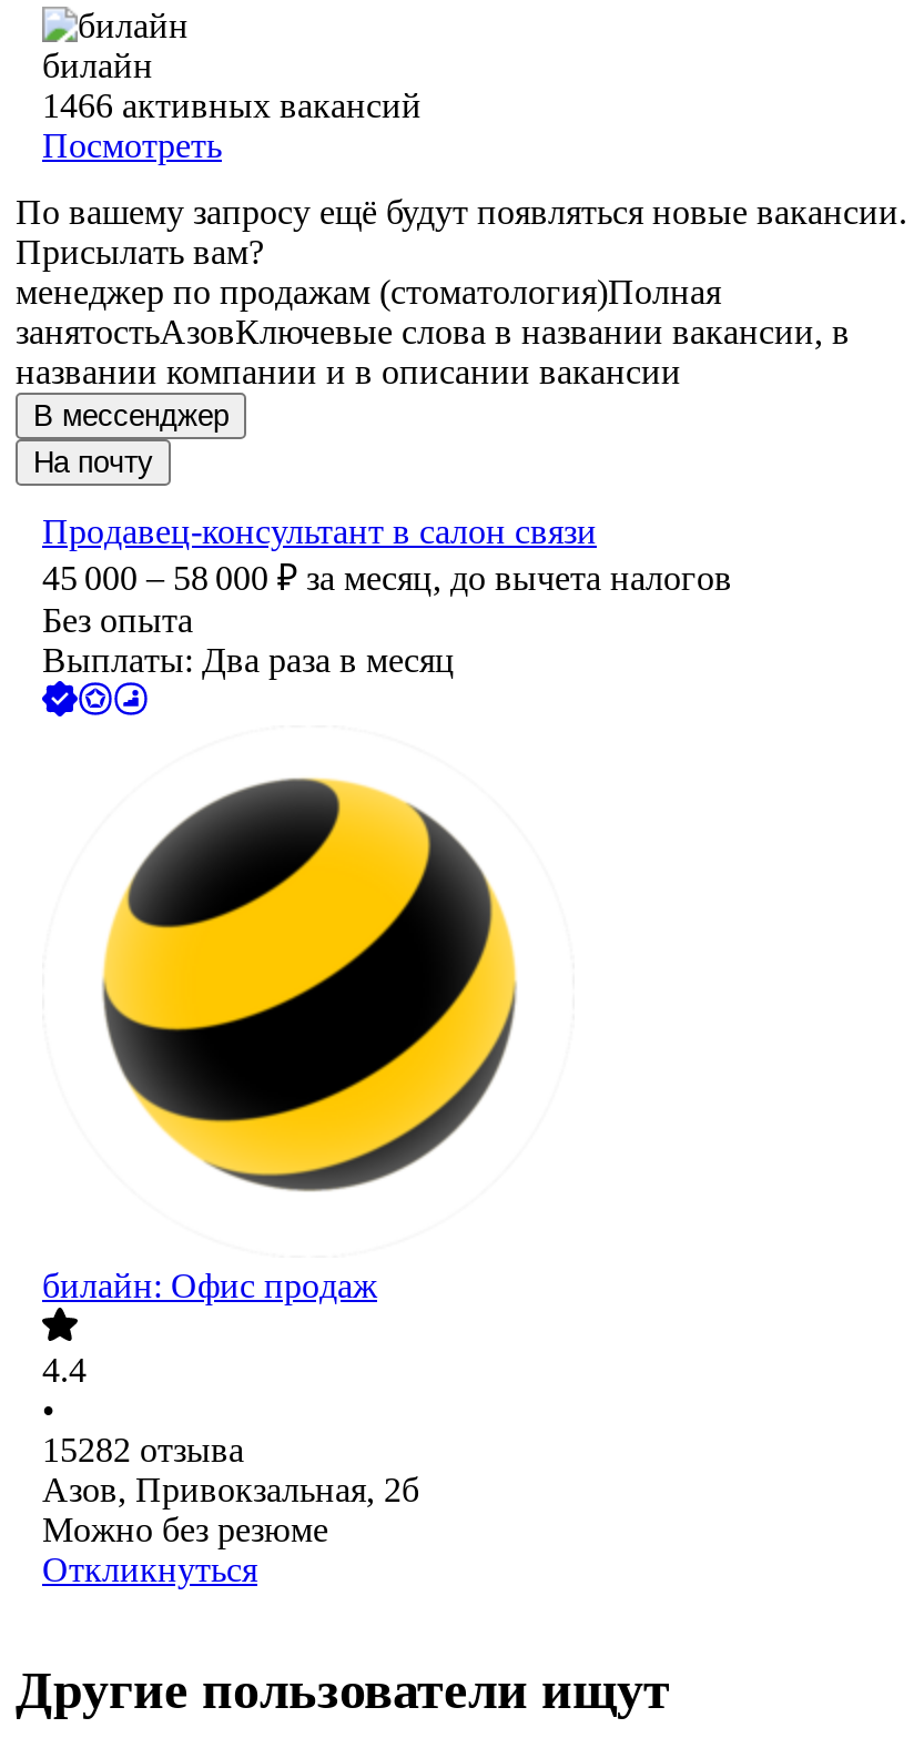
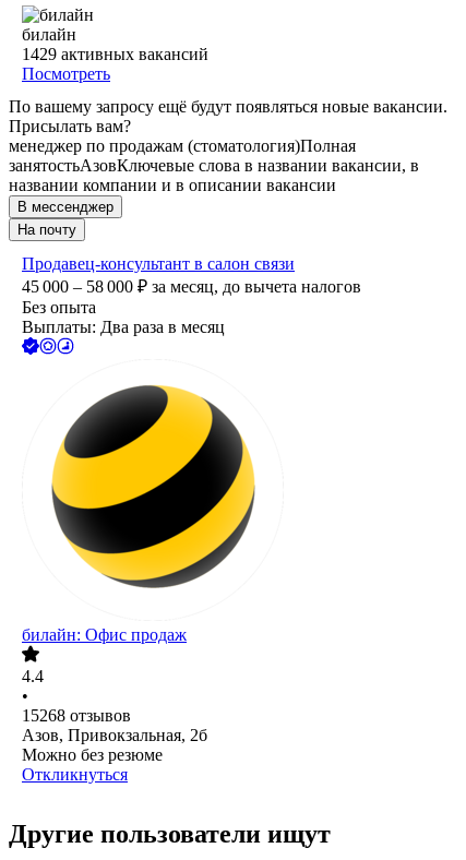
- 1466 активных вакансий
+ 1429 активных вакансий

- 15282 отзыва
+ 15268 отзывов
